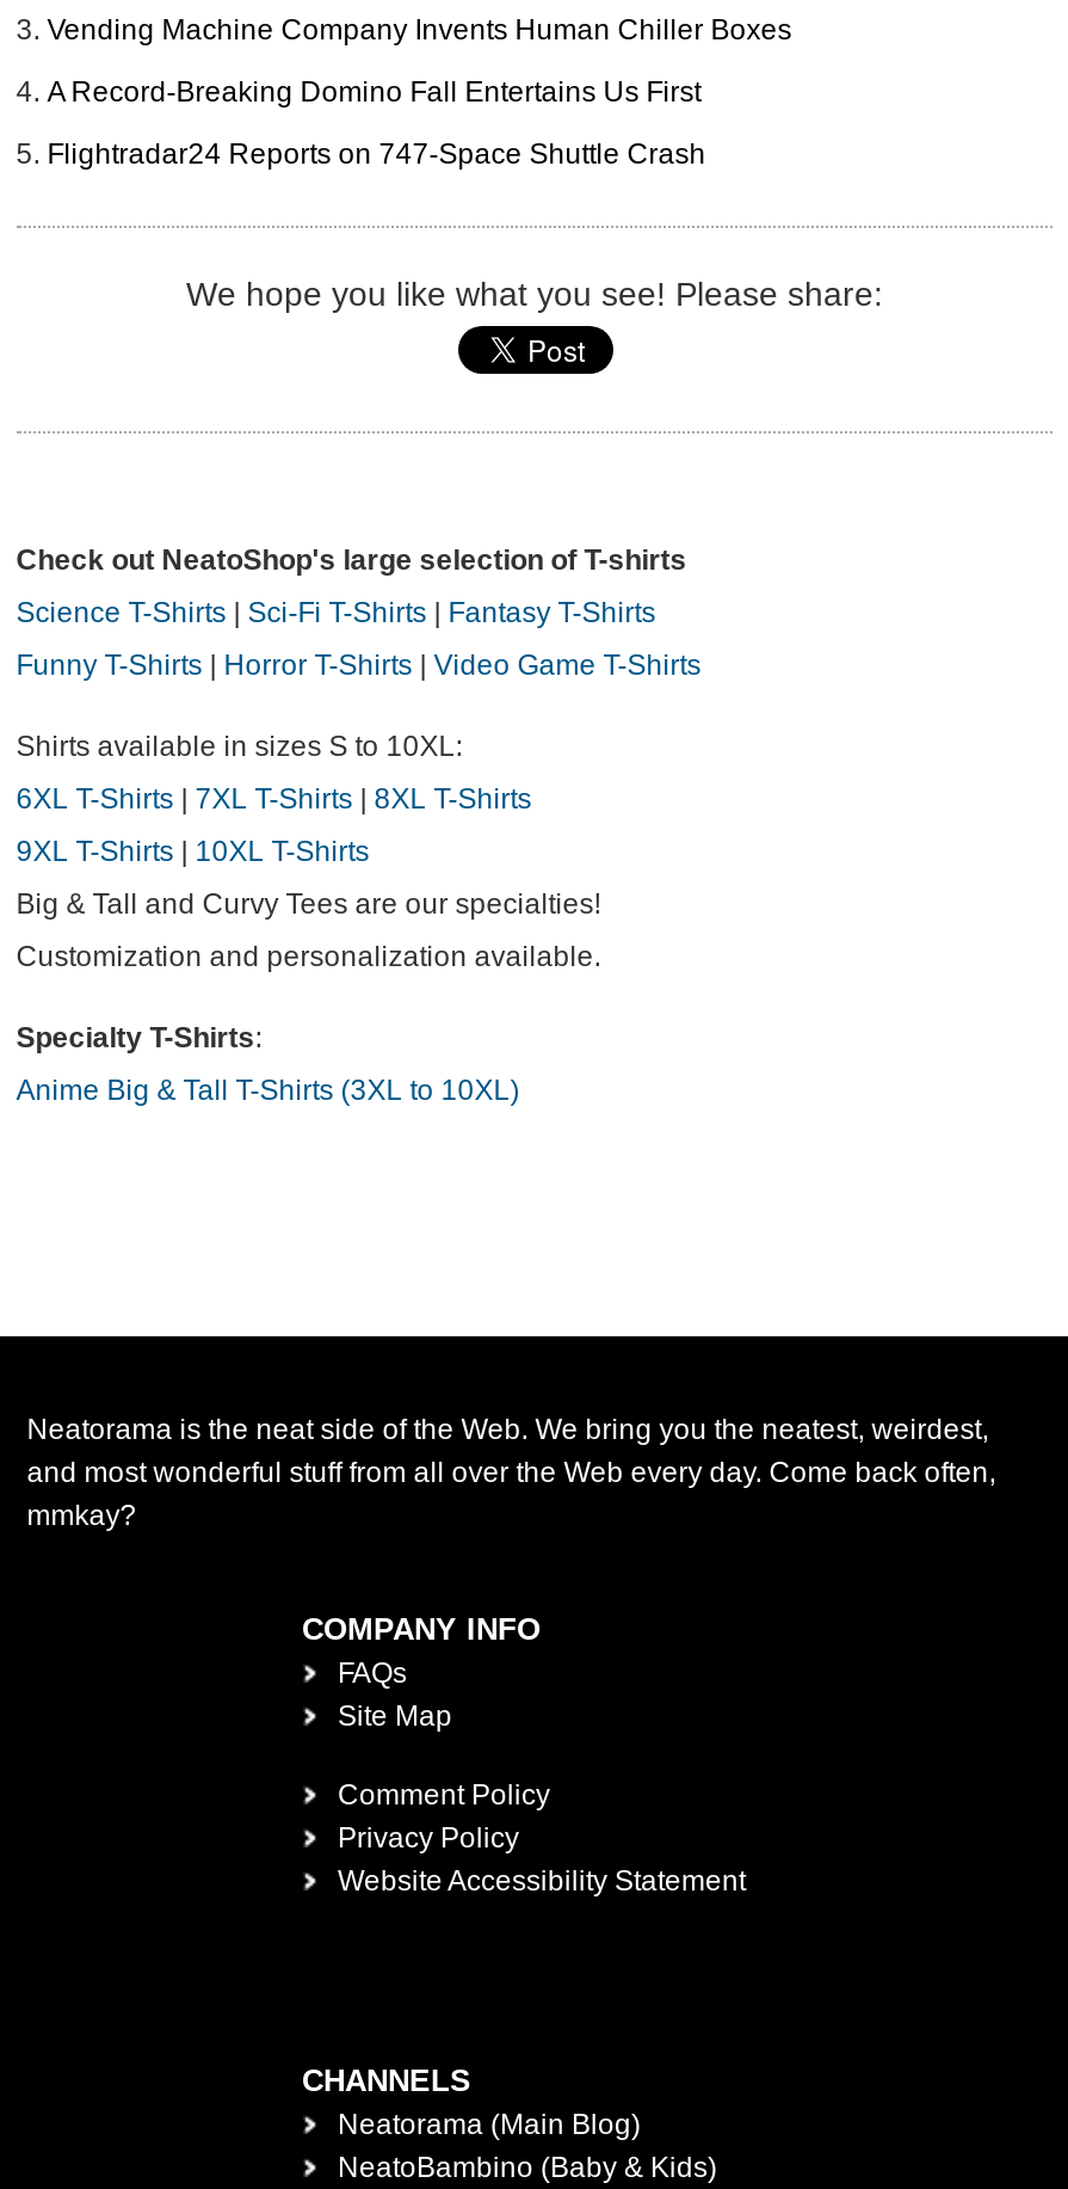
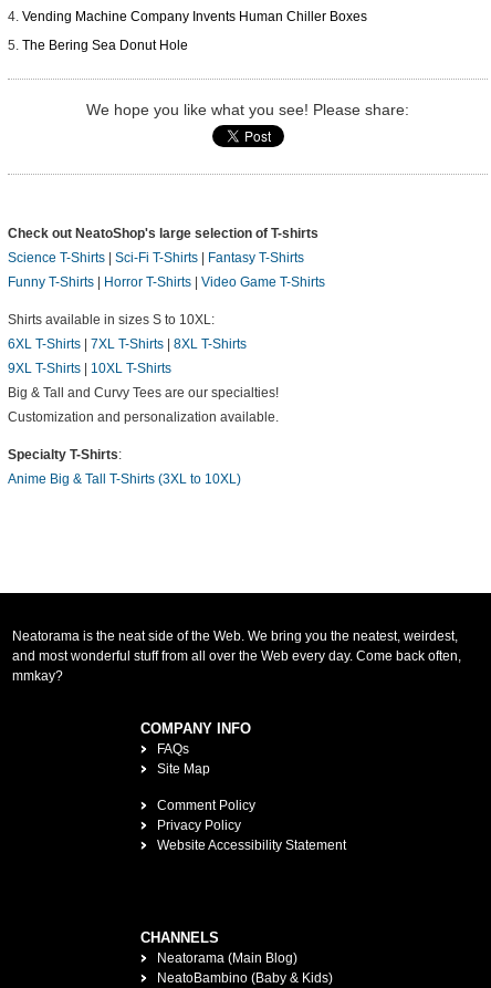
- A Record-Breaking Domino Fall Entertains Us First
- Flightradar24 Reports on 747-Space Shuttle Crash
+ The Bering Sea Donut Hole
